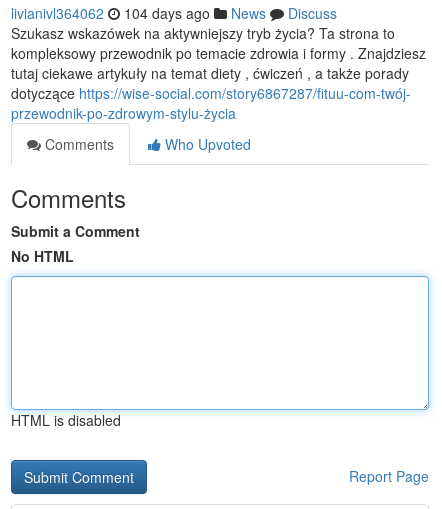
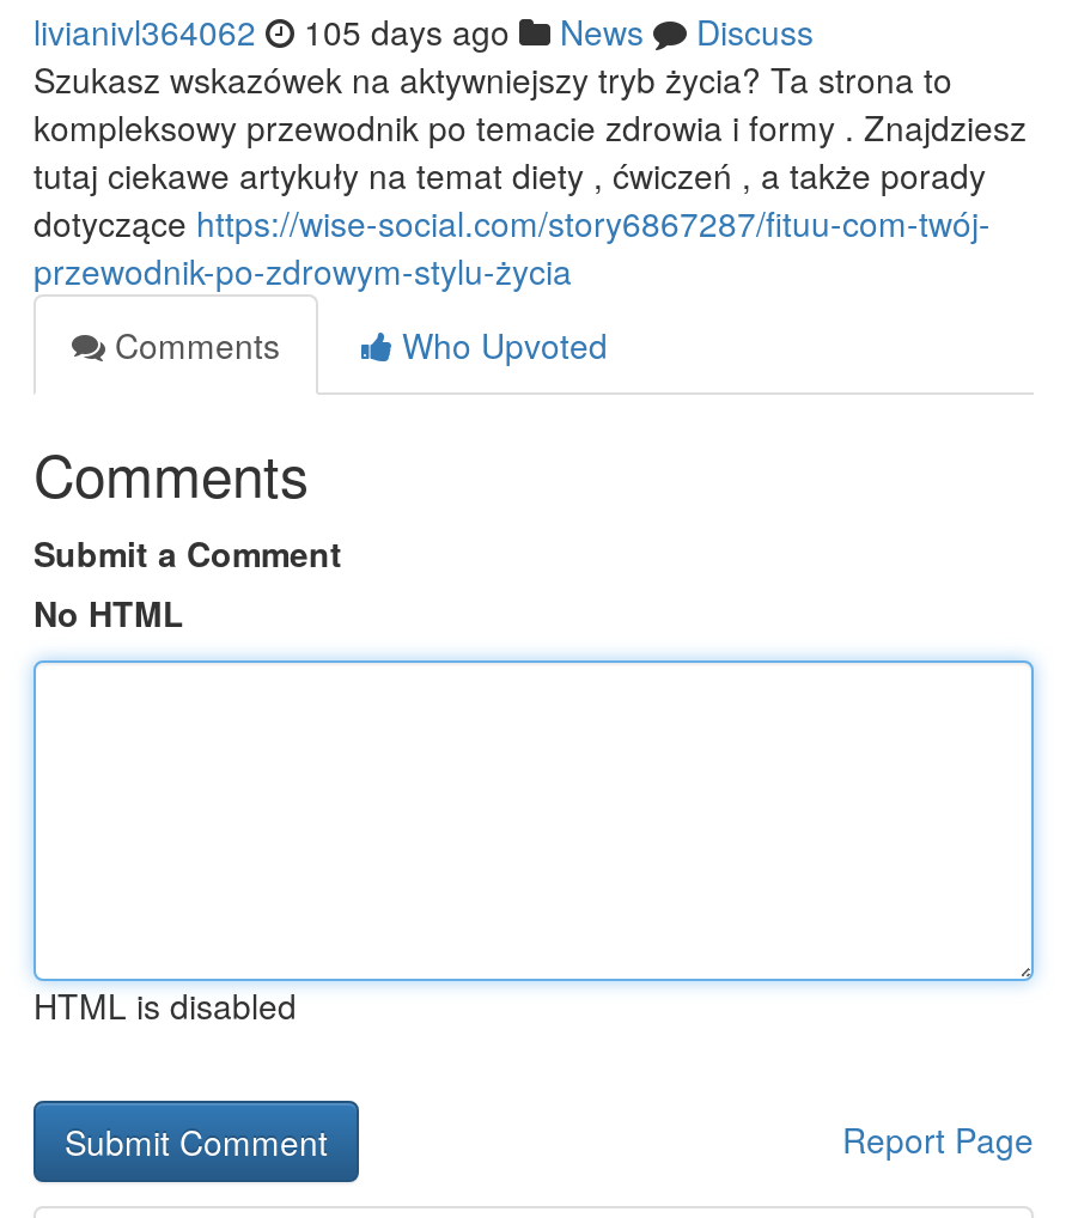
- livianivl364062 104 days ago News Discuss
+ livianivl364062 105 days ago News Discuss
